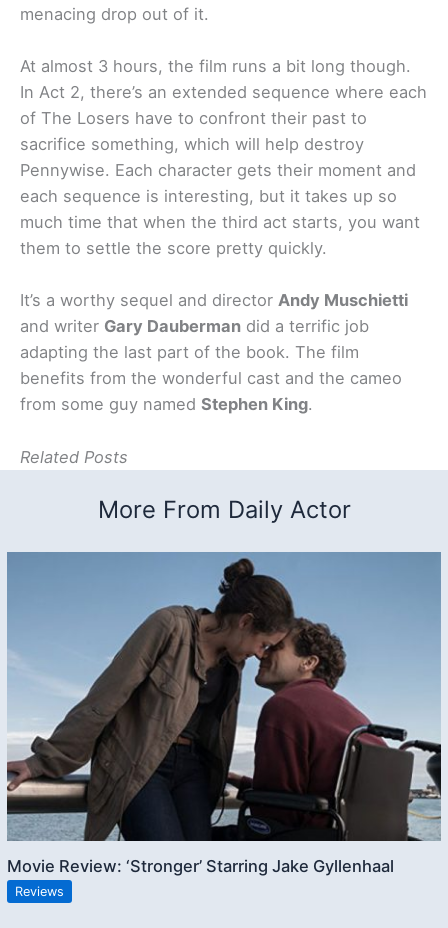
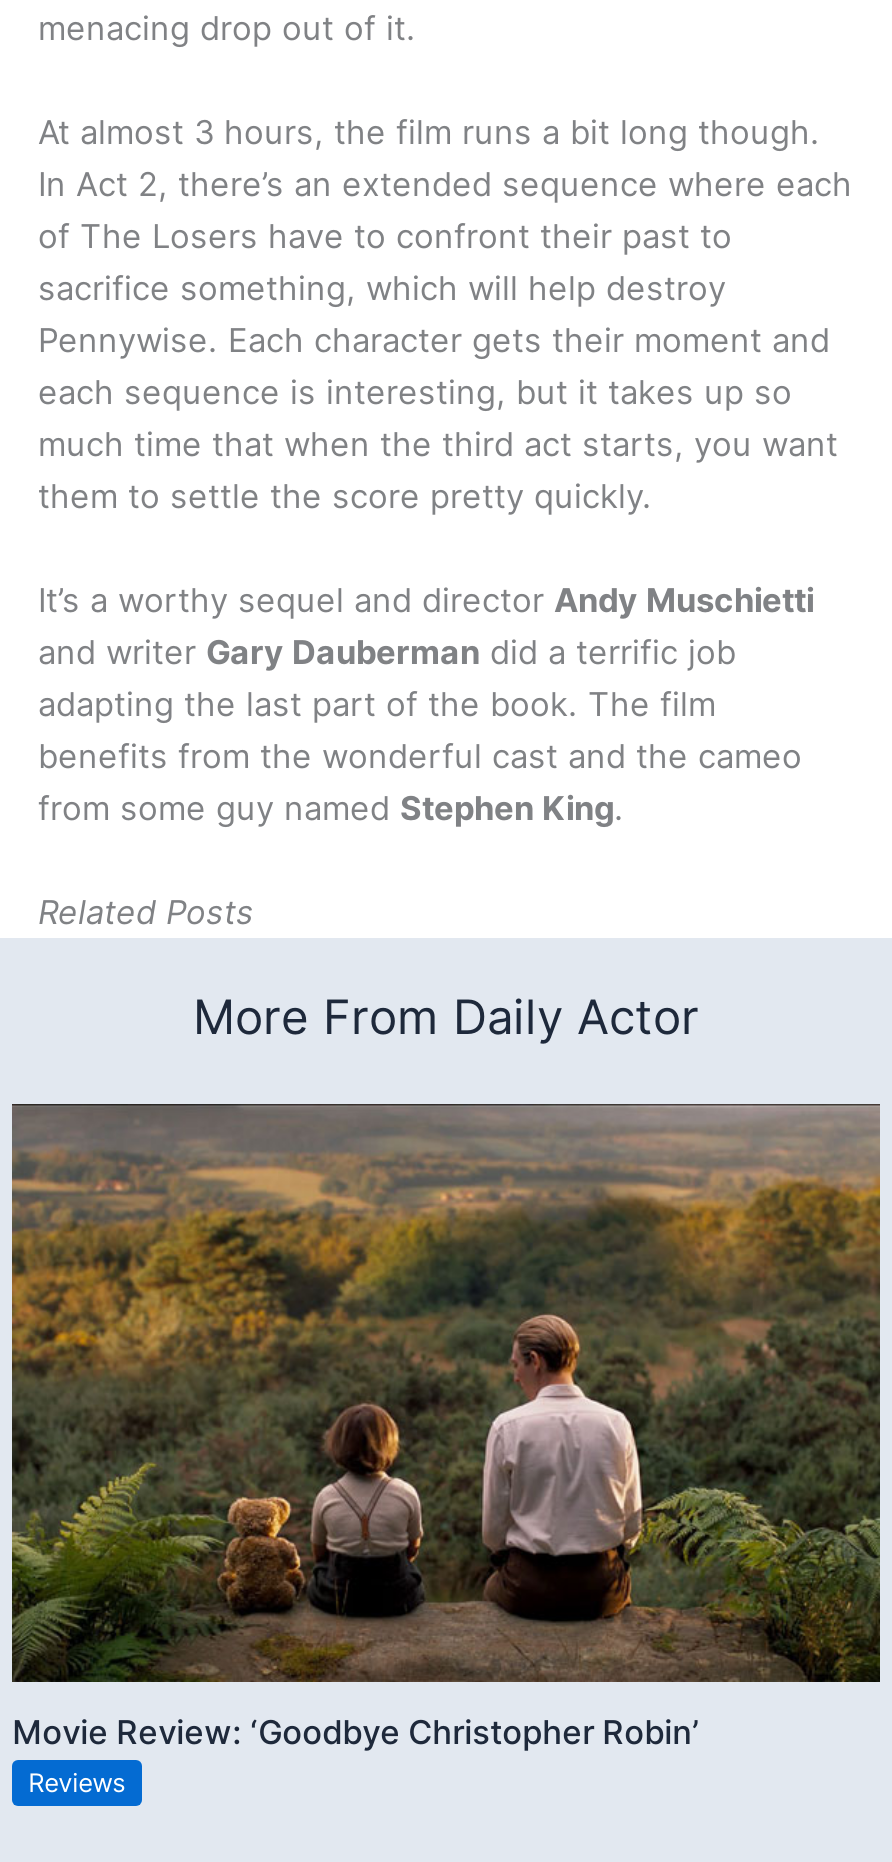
- [image]
- Movie Review: ‘Stronger’ Starring Jake Gyllenhaal
+ [image]
+ Movie Review: ‘Goodbye Christopher Robin’
